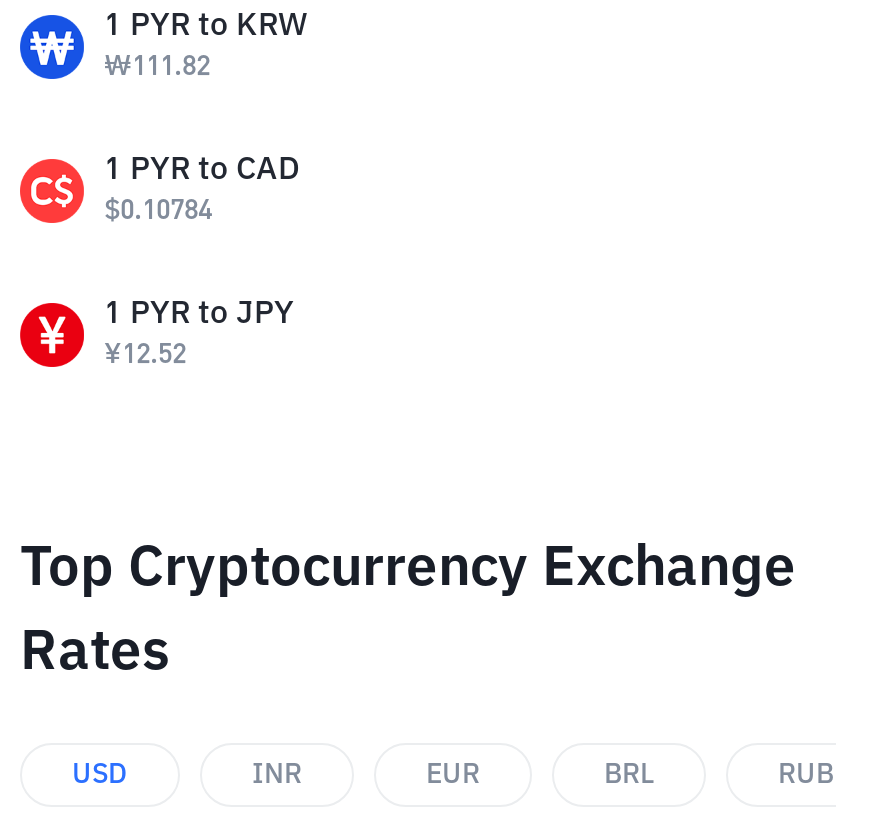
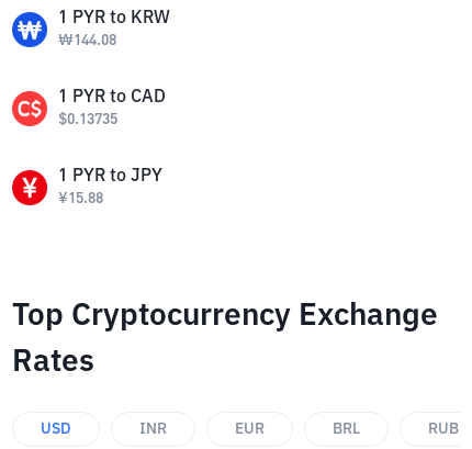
- ₩111.82
+ ₩144.08

- $0.10784
+ $0.13735

- ¥12.52
+ ¥15.88
